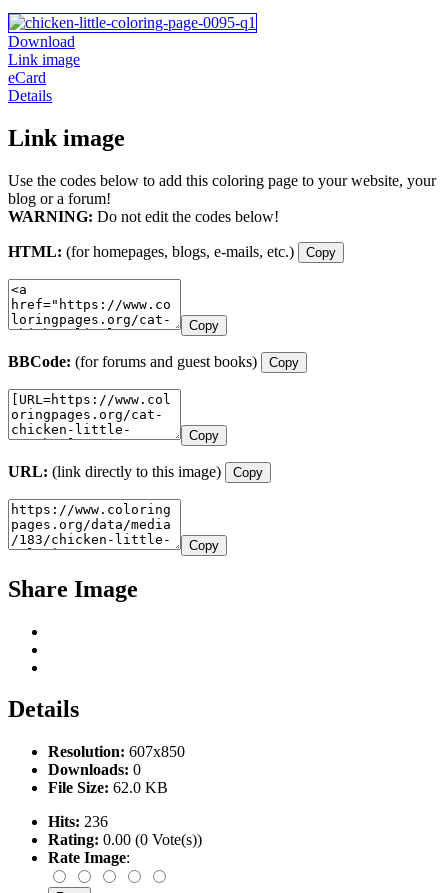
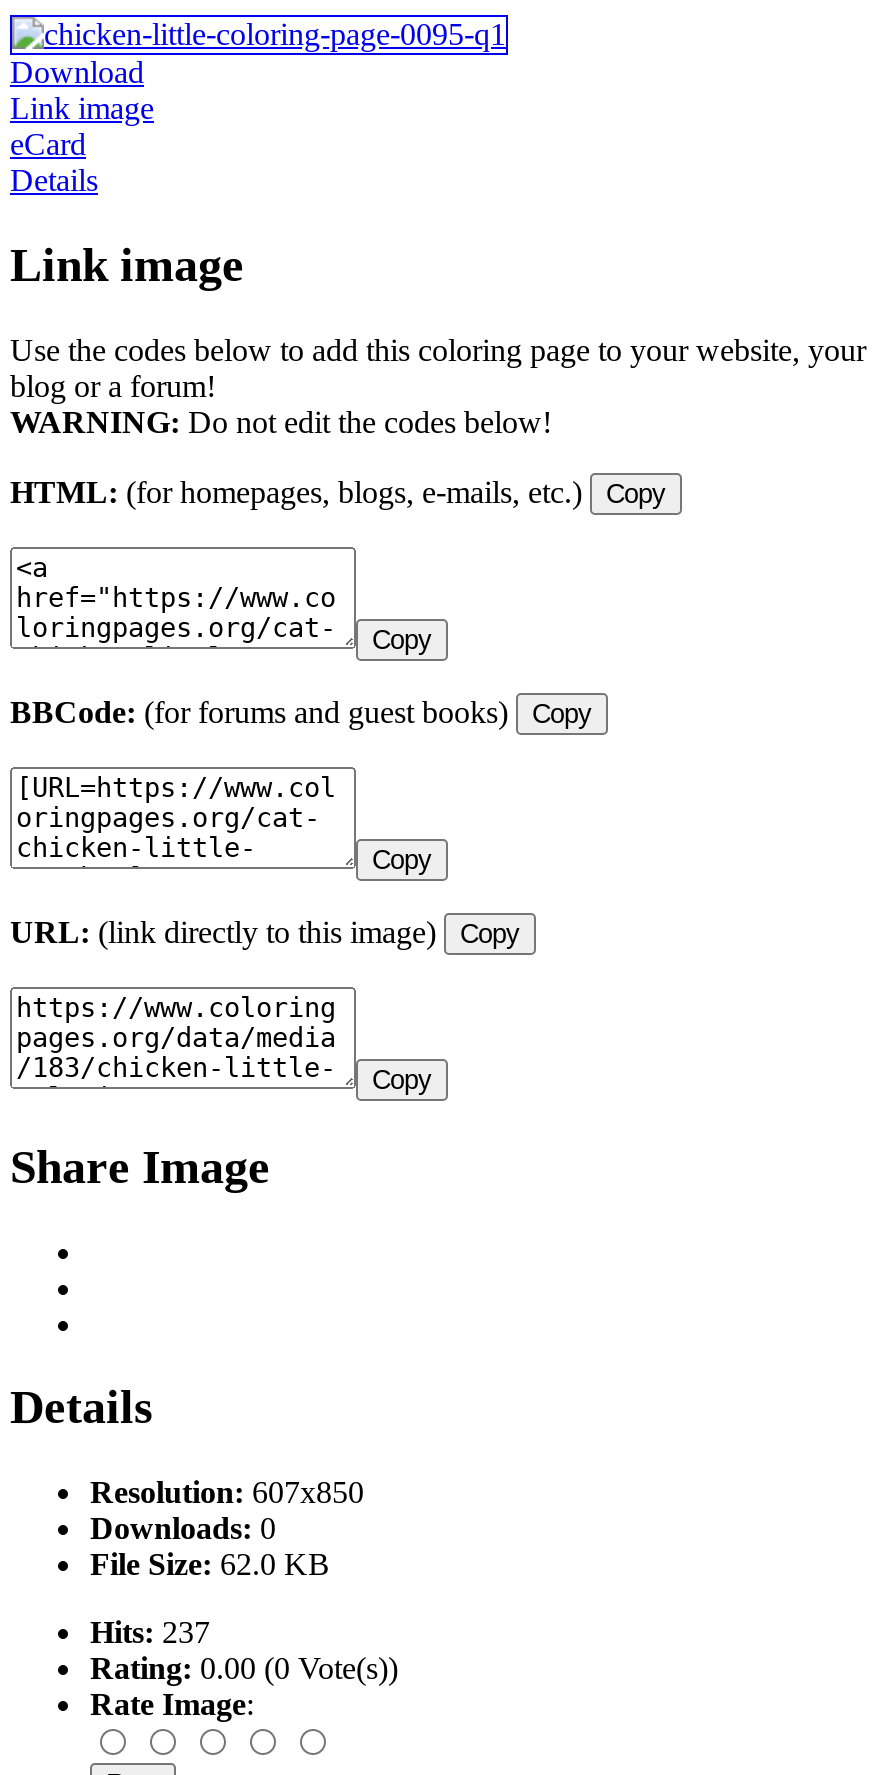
- Hits: 236
+ Hits: 237
